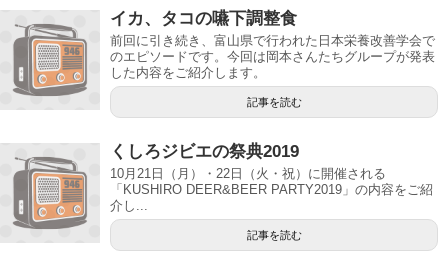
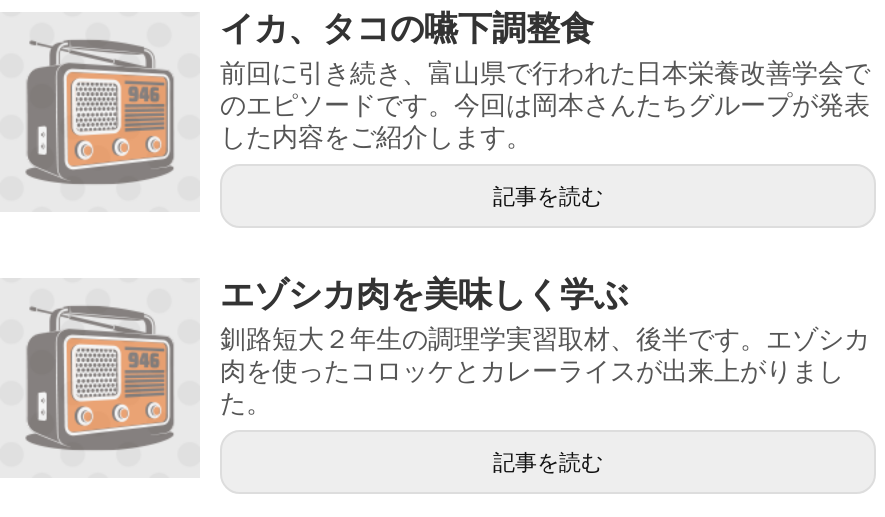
- くしろジビエの祭典2019
- 10月21日（月）・22日（火・祝）に開催される
- 「KUSHIRO DEER&BEER PARTY2019」の内容をご紹
- 介し...
+ エゾシカ肉を美味しく学ぶ
+ 釧路短大２年生の調理学実習取材、後半です。エゾシカ
+ 肉を使ったコロッケとカレーライスが出来上がりまし
+ た。
